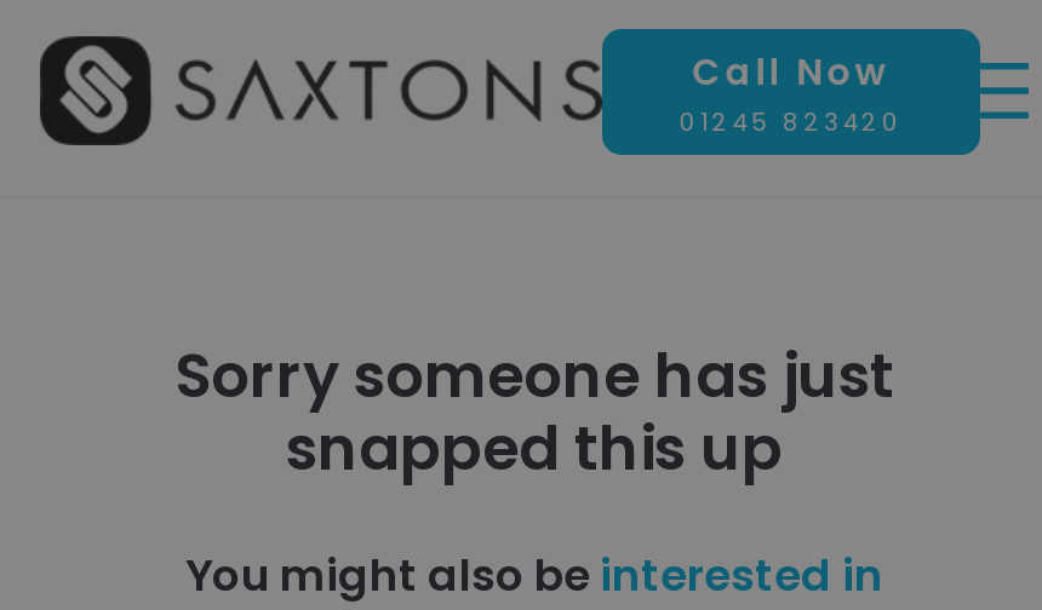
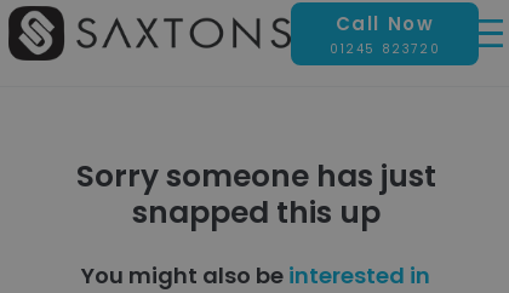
- 01245 823420
+ 01245 823720
